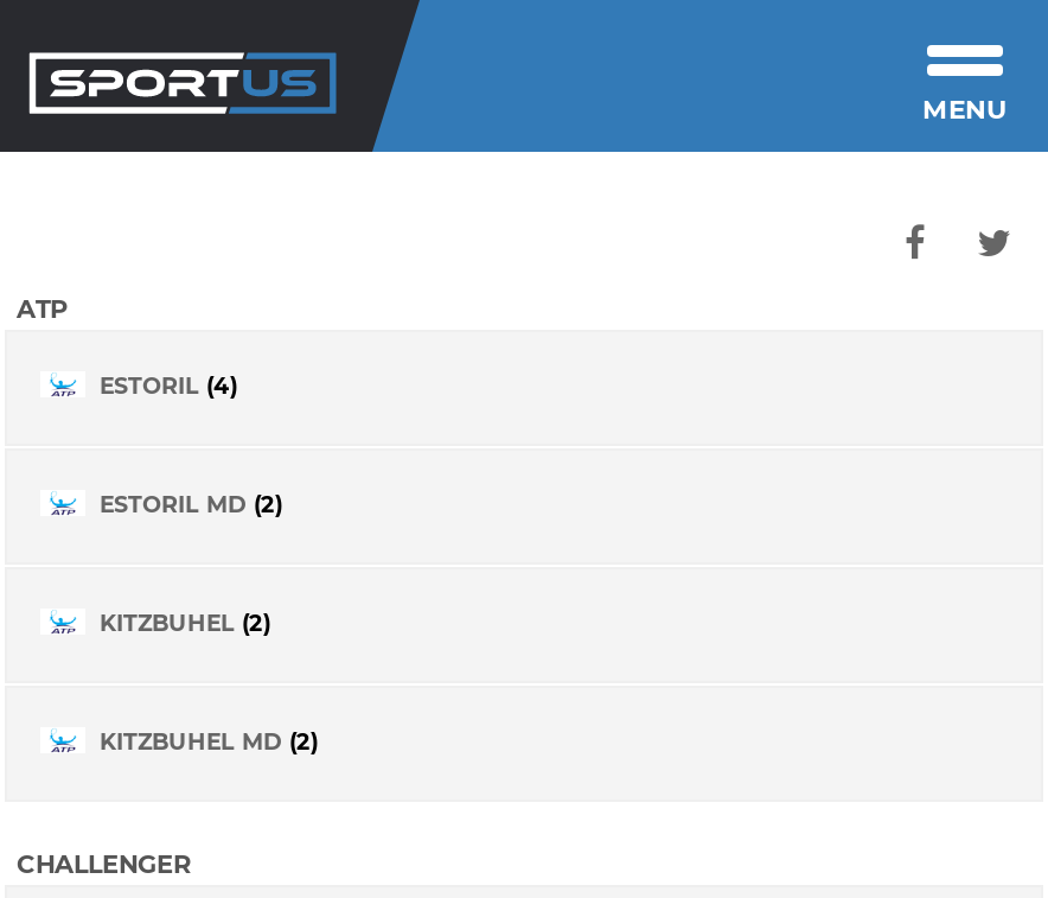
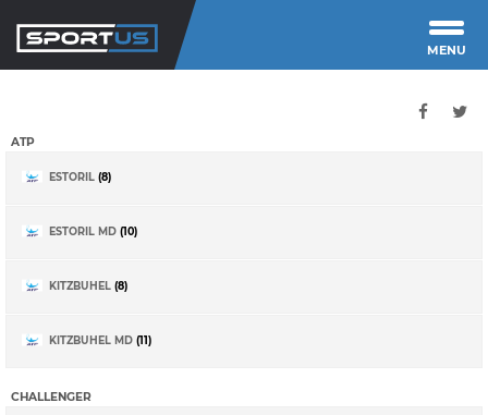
- ESTORIL (4)
+ ESTORIL (8)

- ESTORIL MD (2)
+ ESTORIL MD (10)

- KITZBUHEL (2)
+ KITZBUHEL (8)

- KITZBUHEL MD (2)
+ KITZBUHEL MD (11)
